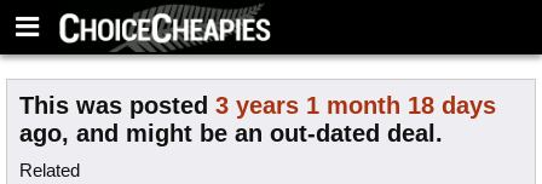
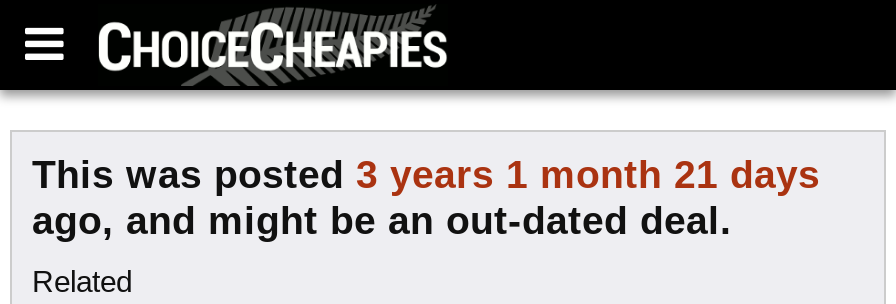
- This was posted 3 years 1 month 18 days
+ This was posted 3 years 1 month 21 days
